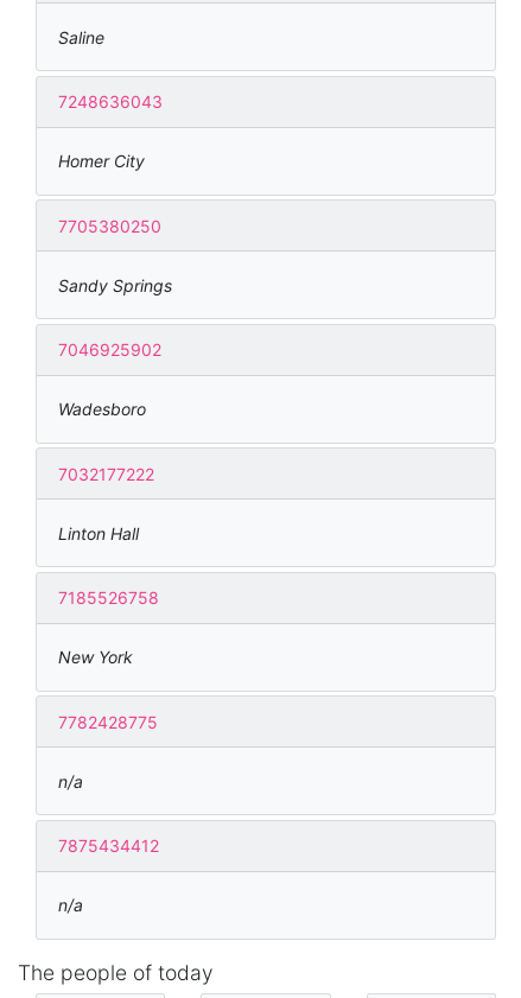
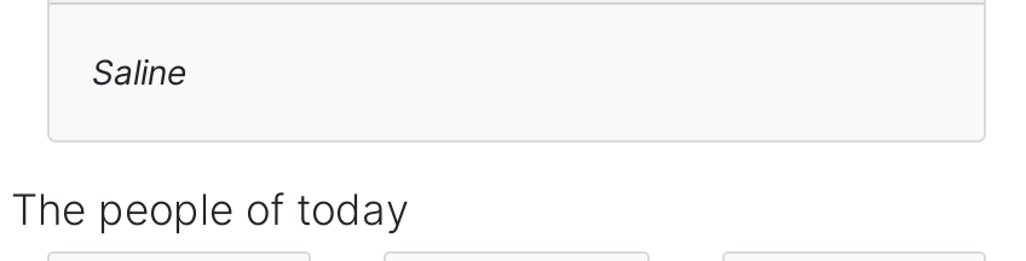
- 7248636043
- Homer City
- 7705380250
- Sandy Springs
- 7046925902
- Wadesboro
- 7032177222
- Linton Hall
- 7185526758
- New York
- 7782428775
- n/a
- 7875434412
- n/a
